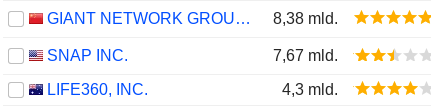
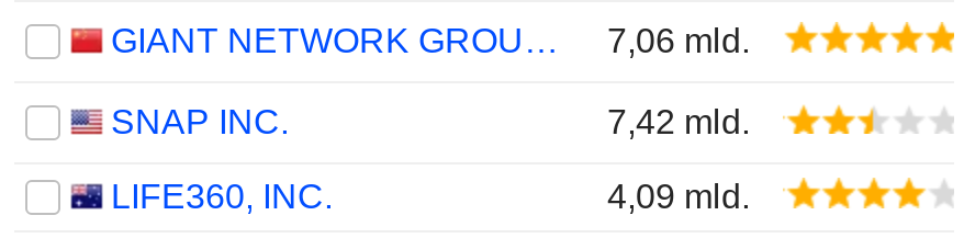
- 8,38 mld.
+ 7,06 mld.

- 7,67 mld.
+ 7,42 mld.

- 4,3 mld.
+ 4,09 mld.
